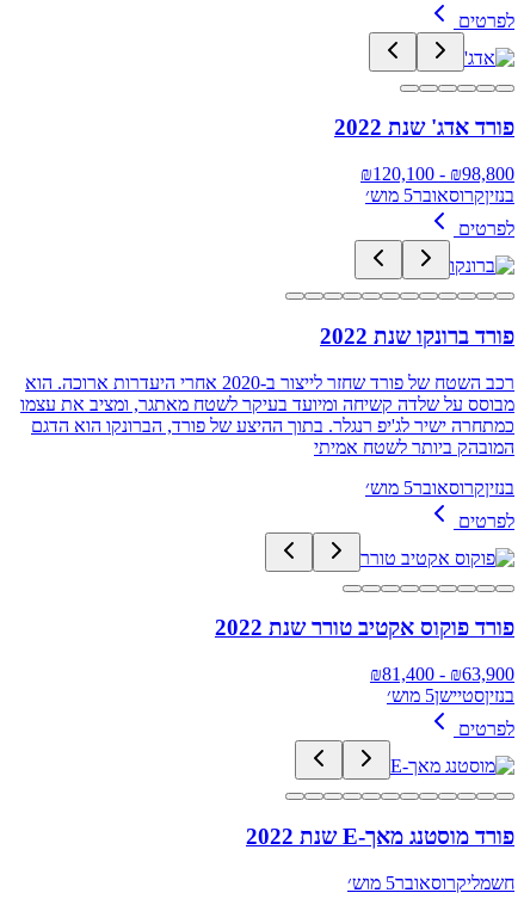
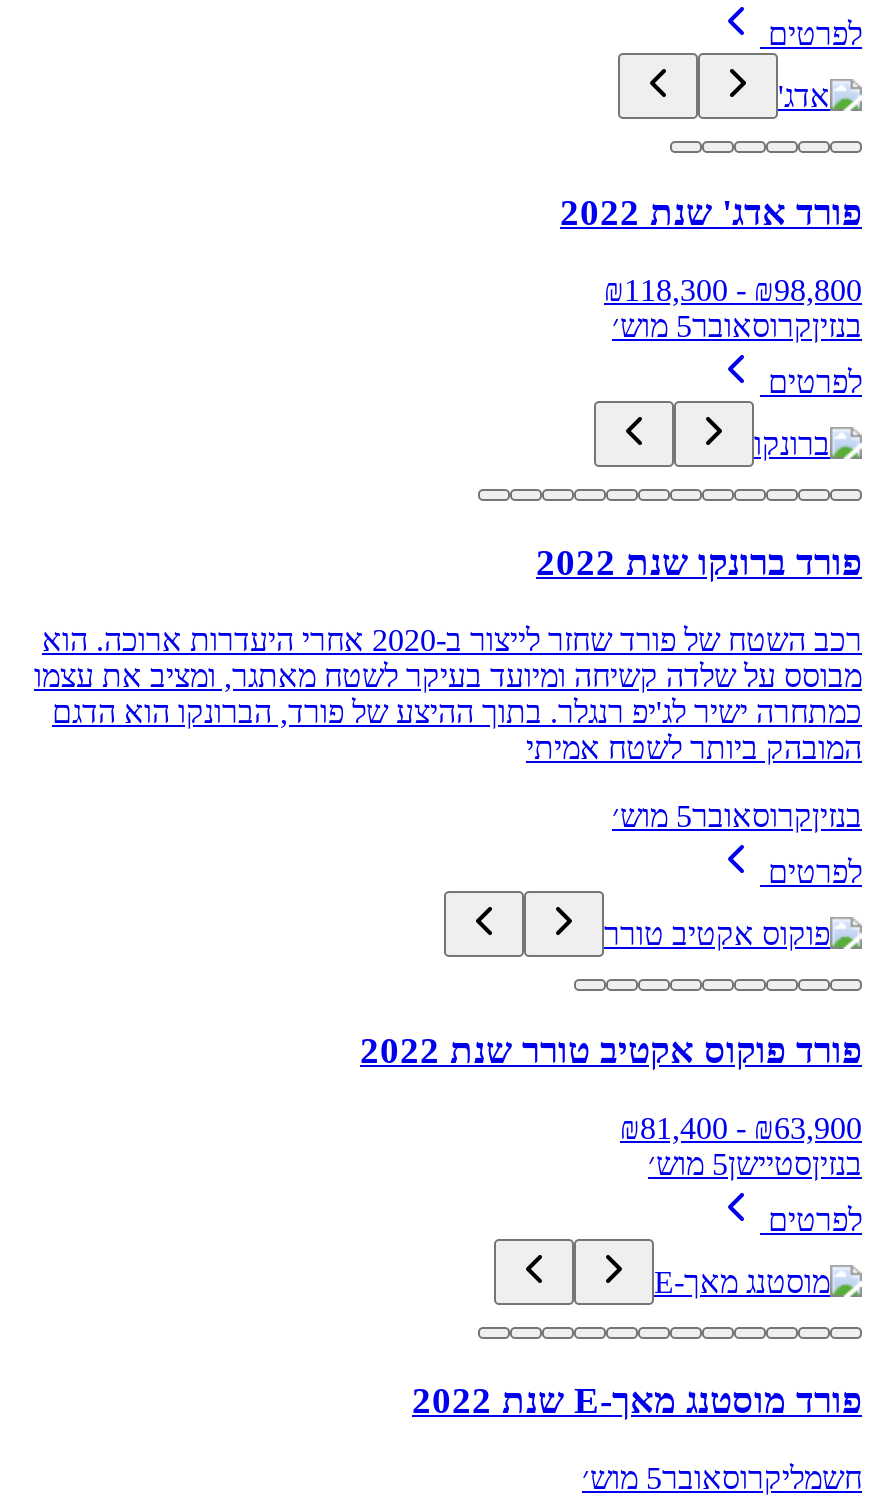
- 120,100
+ 118,300
